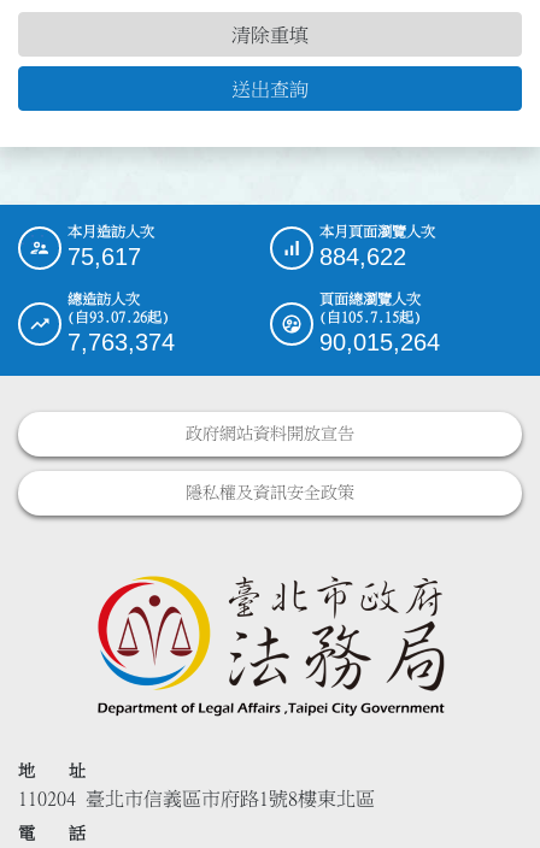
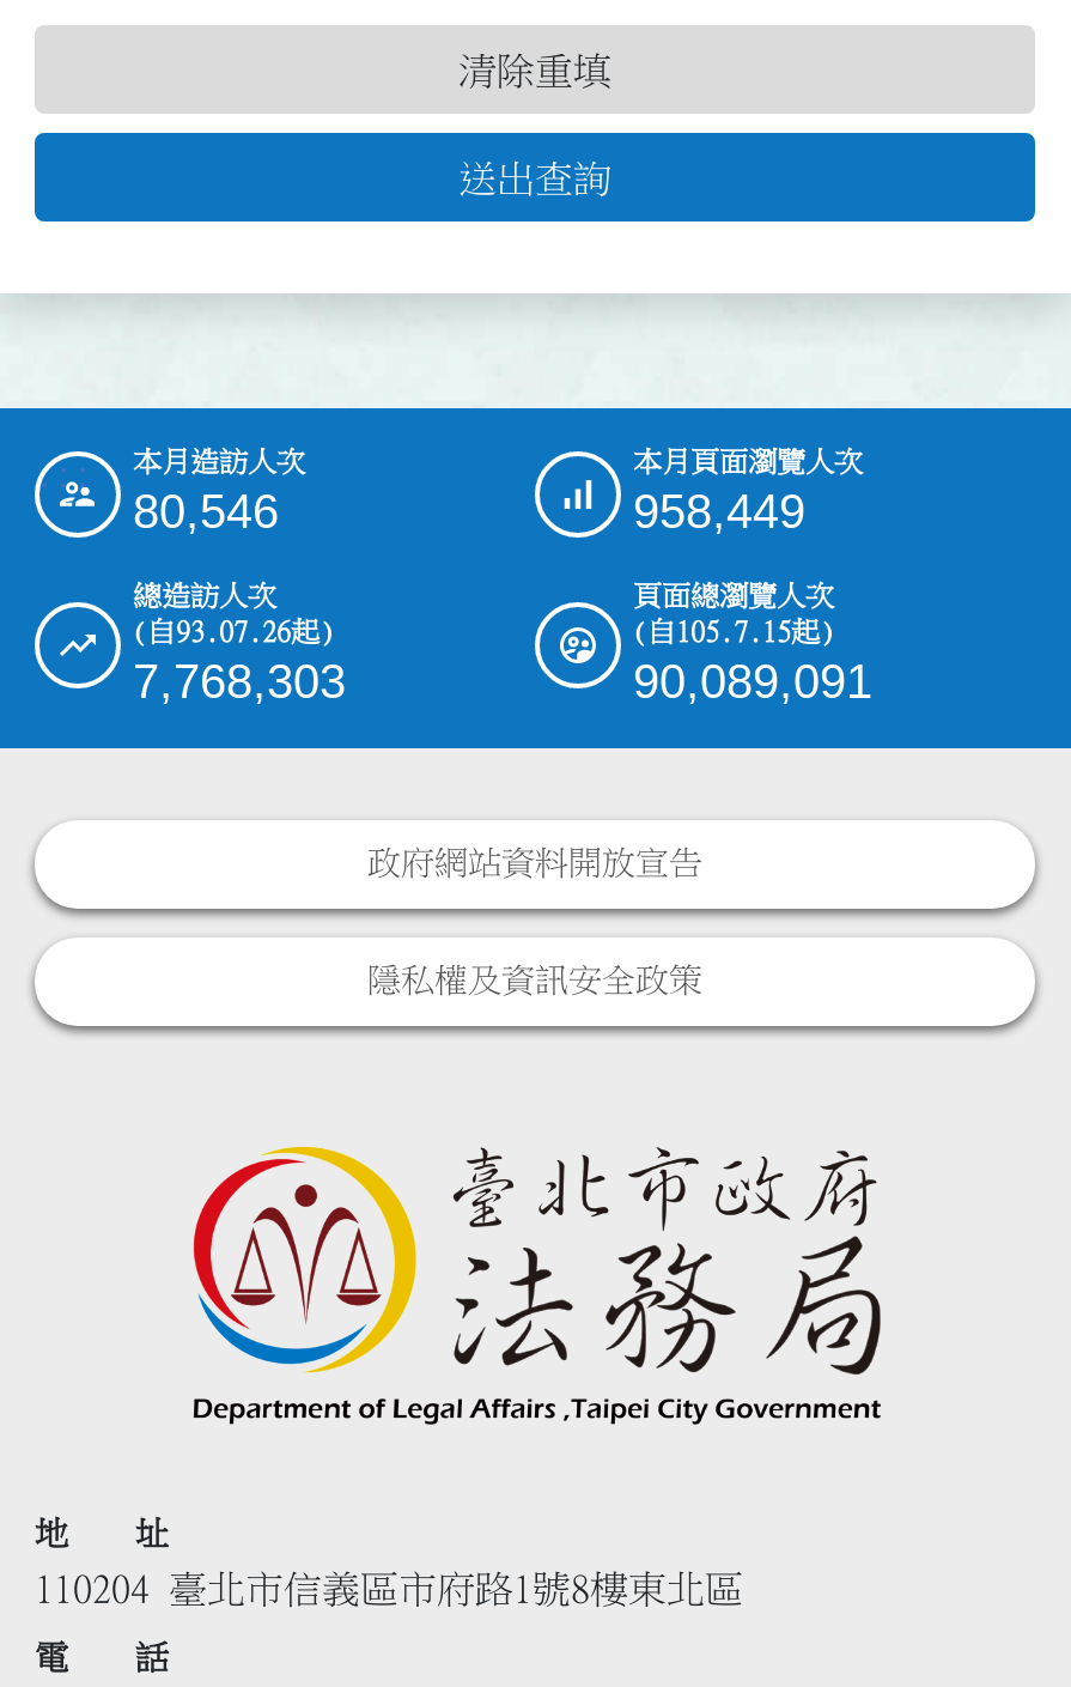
- 75,617
+ 80,546

- 884,622
+ 958,449

- 7,763,374
+ 7,768,303

- 90,015,264
+ 90,089,091
